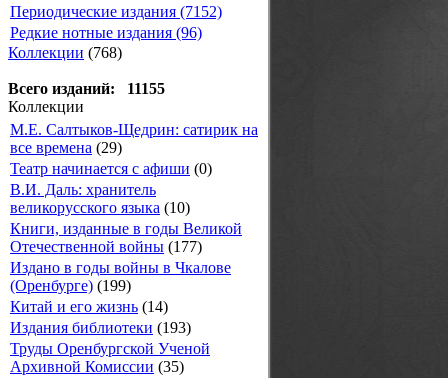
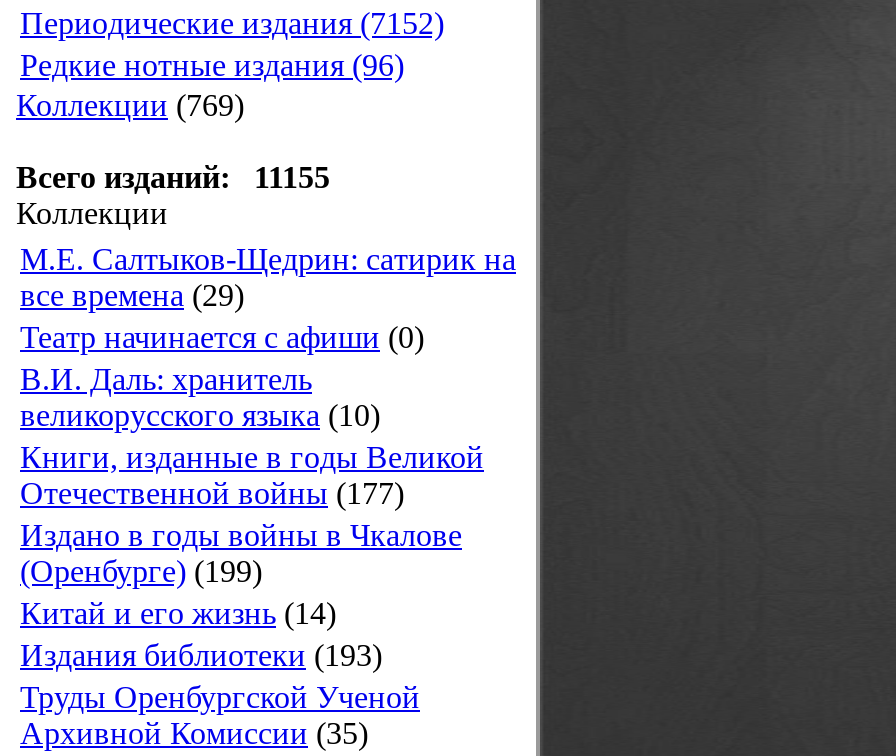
- Коллекции (768)
+ Коллекции (769)
